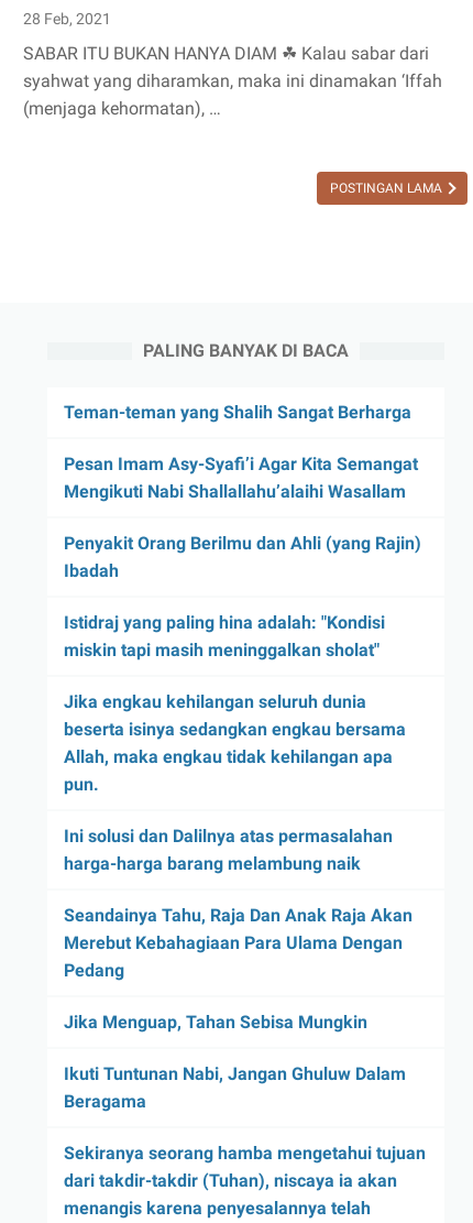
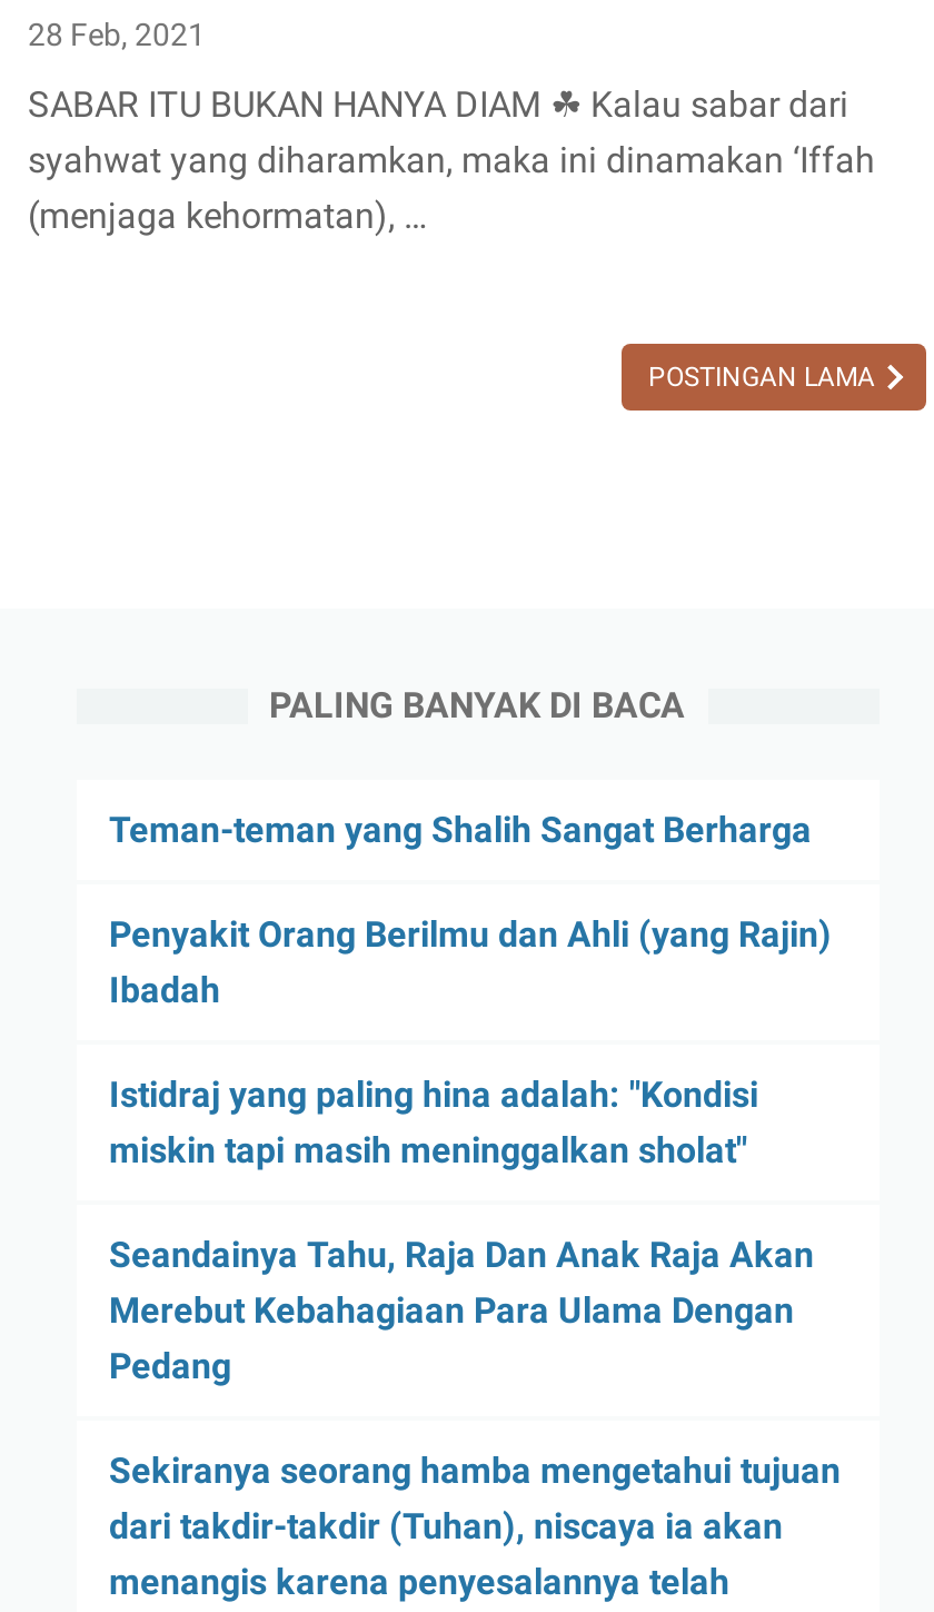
- Pesan Imam Asy-Syafi’i Agar Kita Semangat
- Mengikuti Nabi Shallallahu’alaihi Wasallam

- Jika engkau kehilangan seluruh dunia
- beserta isinya sedangkan engkau bersama
- Allah, maka engkau tidak kehilangan apa
- pun.
- Ini solusi dan Dalilnya atas permasalahan
- harga-harga barang melambung naik

- Jika Menguap, Tahan Sebisa Mungkin
- Ikuti Tuntunan Nabi, Jangan Ghuluw Dalam
- Beragama
